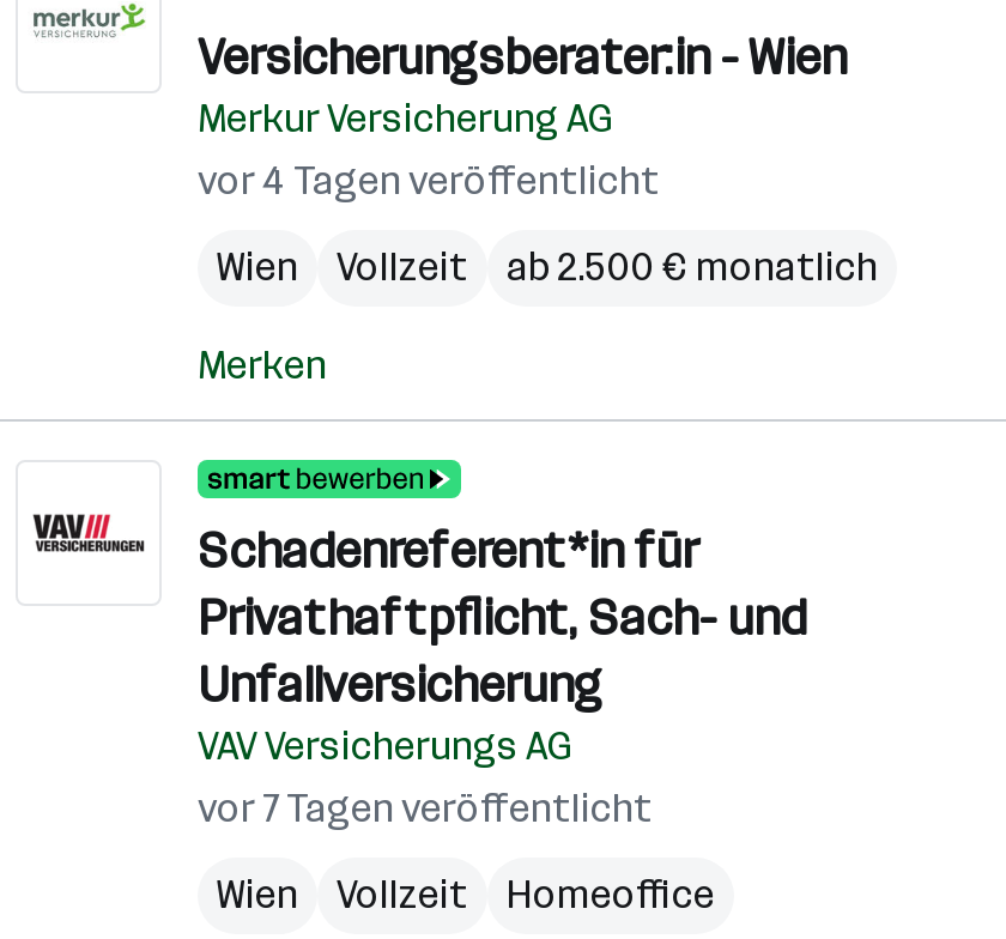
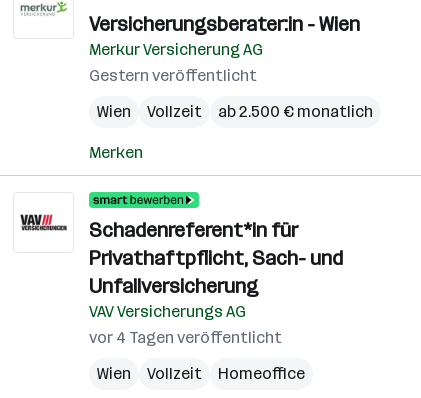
+ Gestern veröffentlicht

moved down: vor 4 Tagen veröffentlicht

- vor 7 Tagen veröffentlicht
